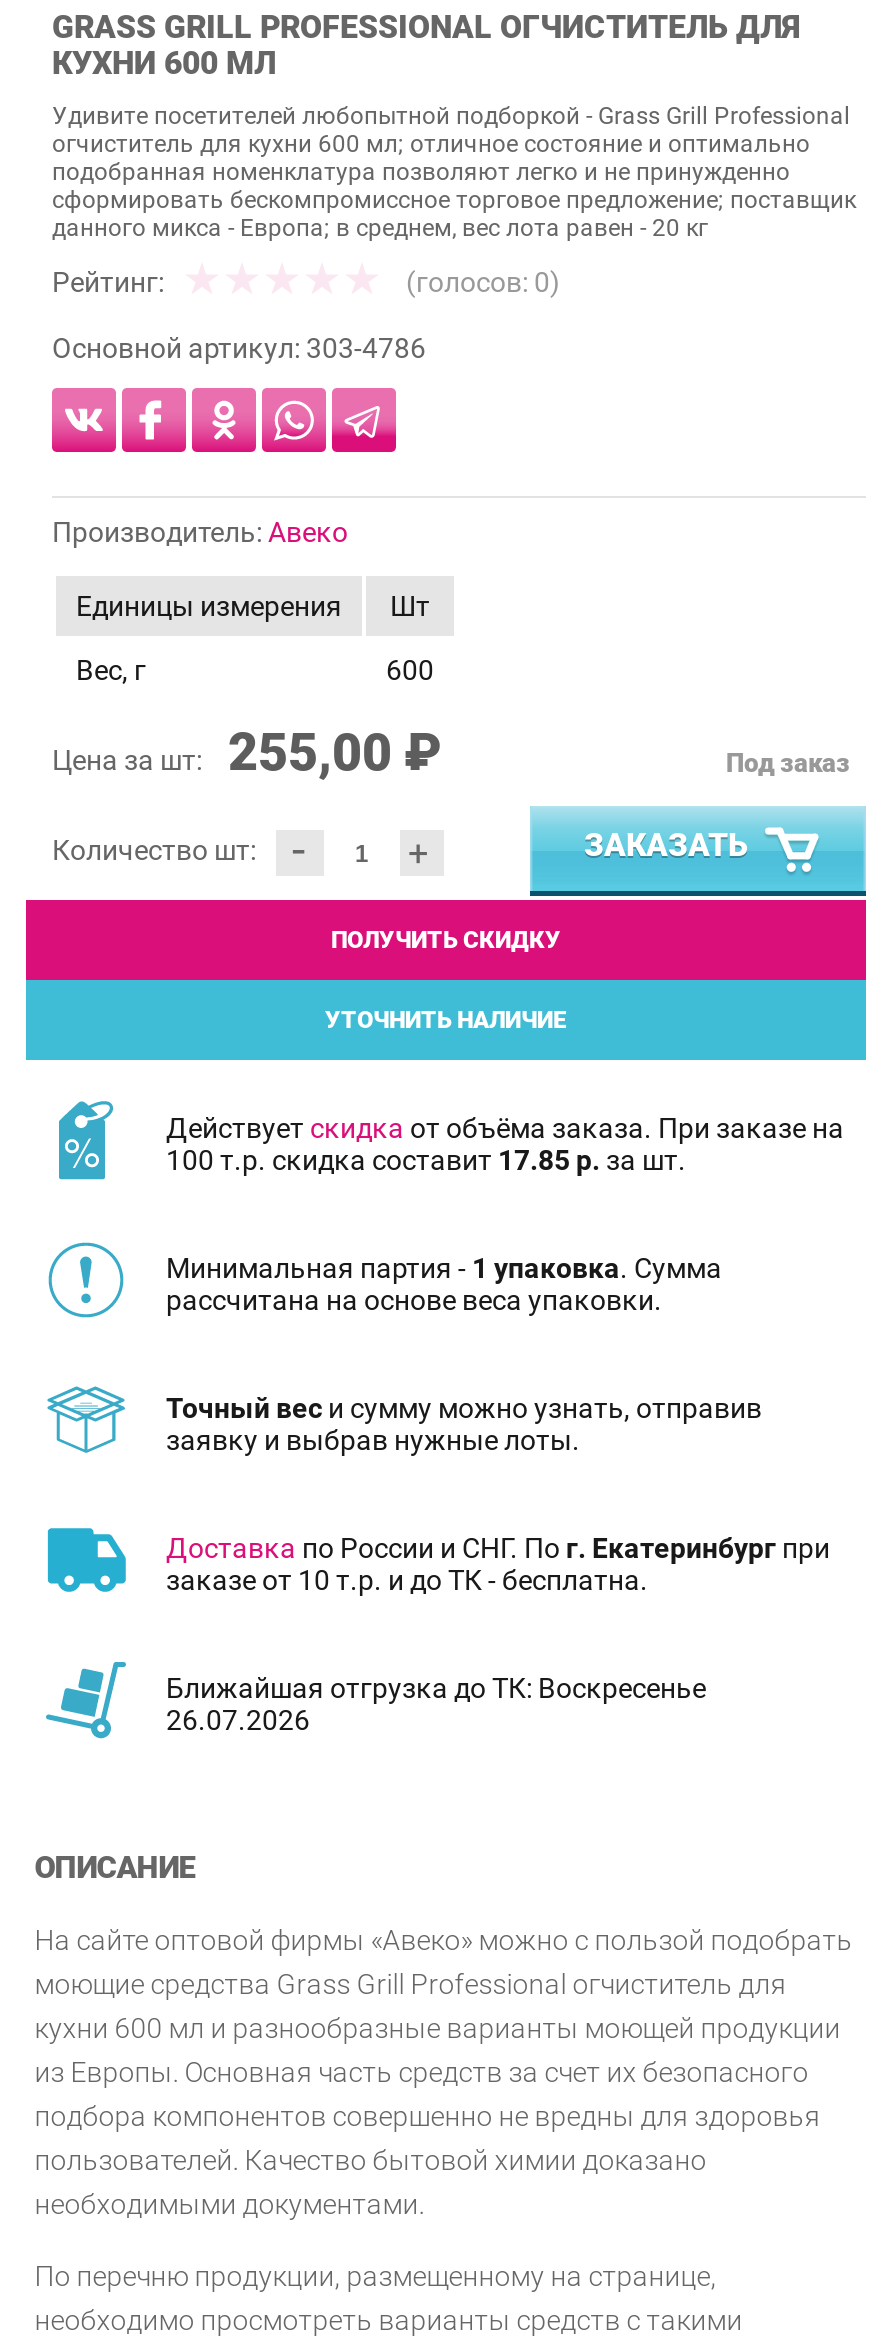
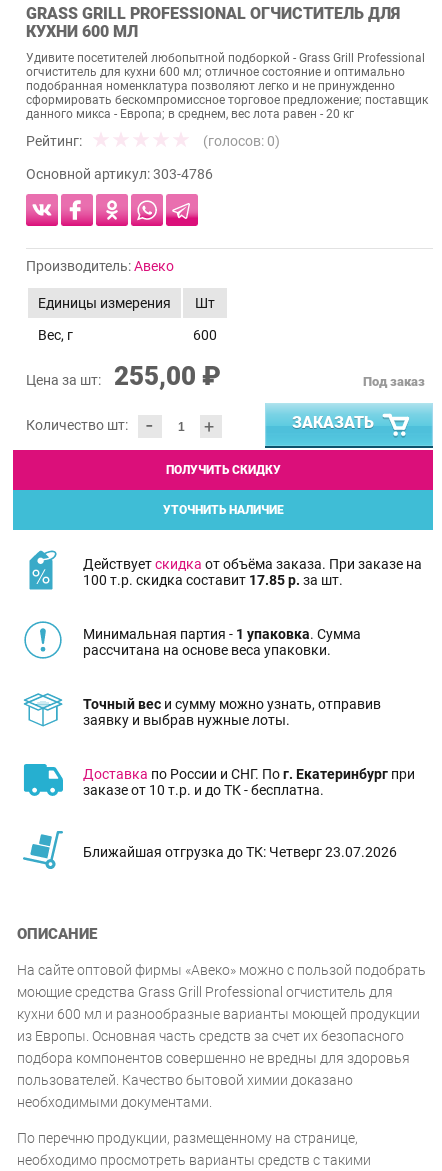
- Ближайшая отгрузка до ТК: Воскресенье
- 26.07.2026
+ Ближайшая отгрузка до ТК: Четверг 23.07.2026
